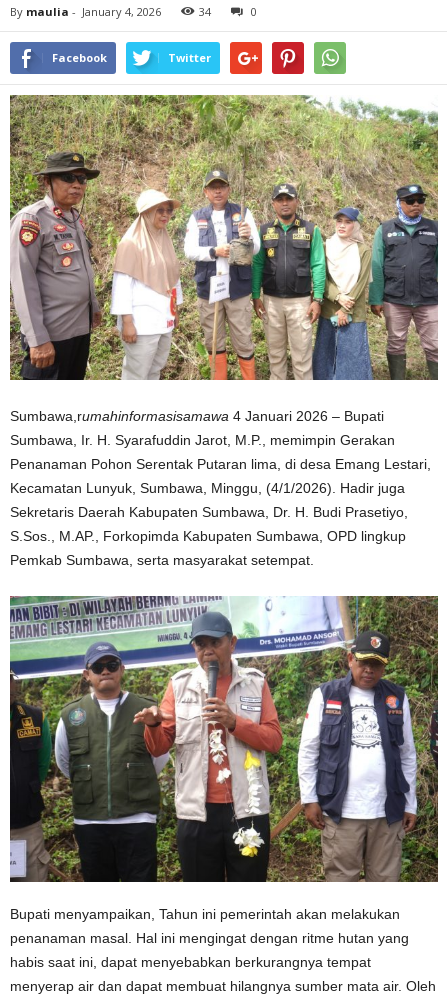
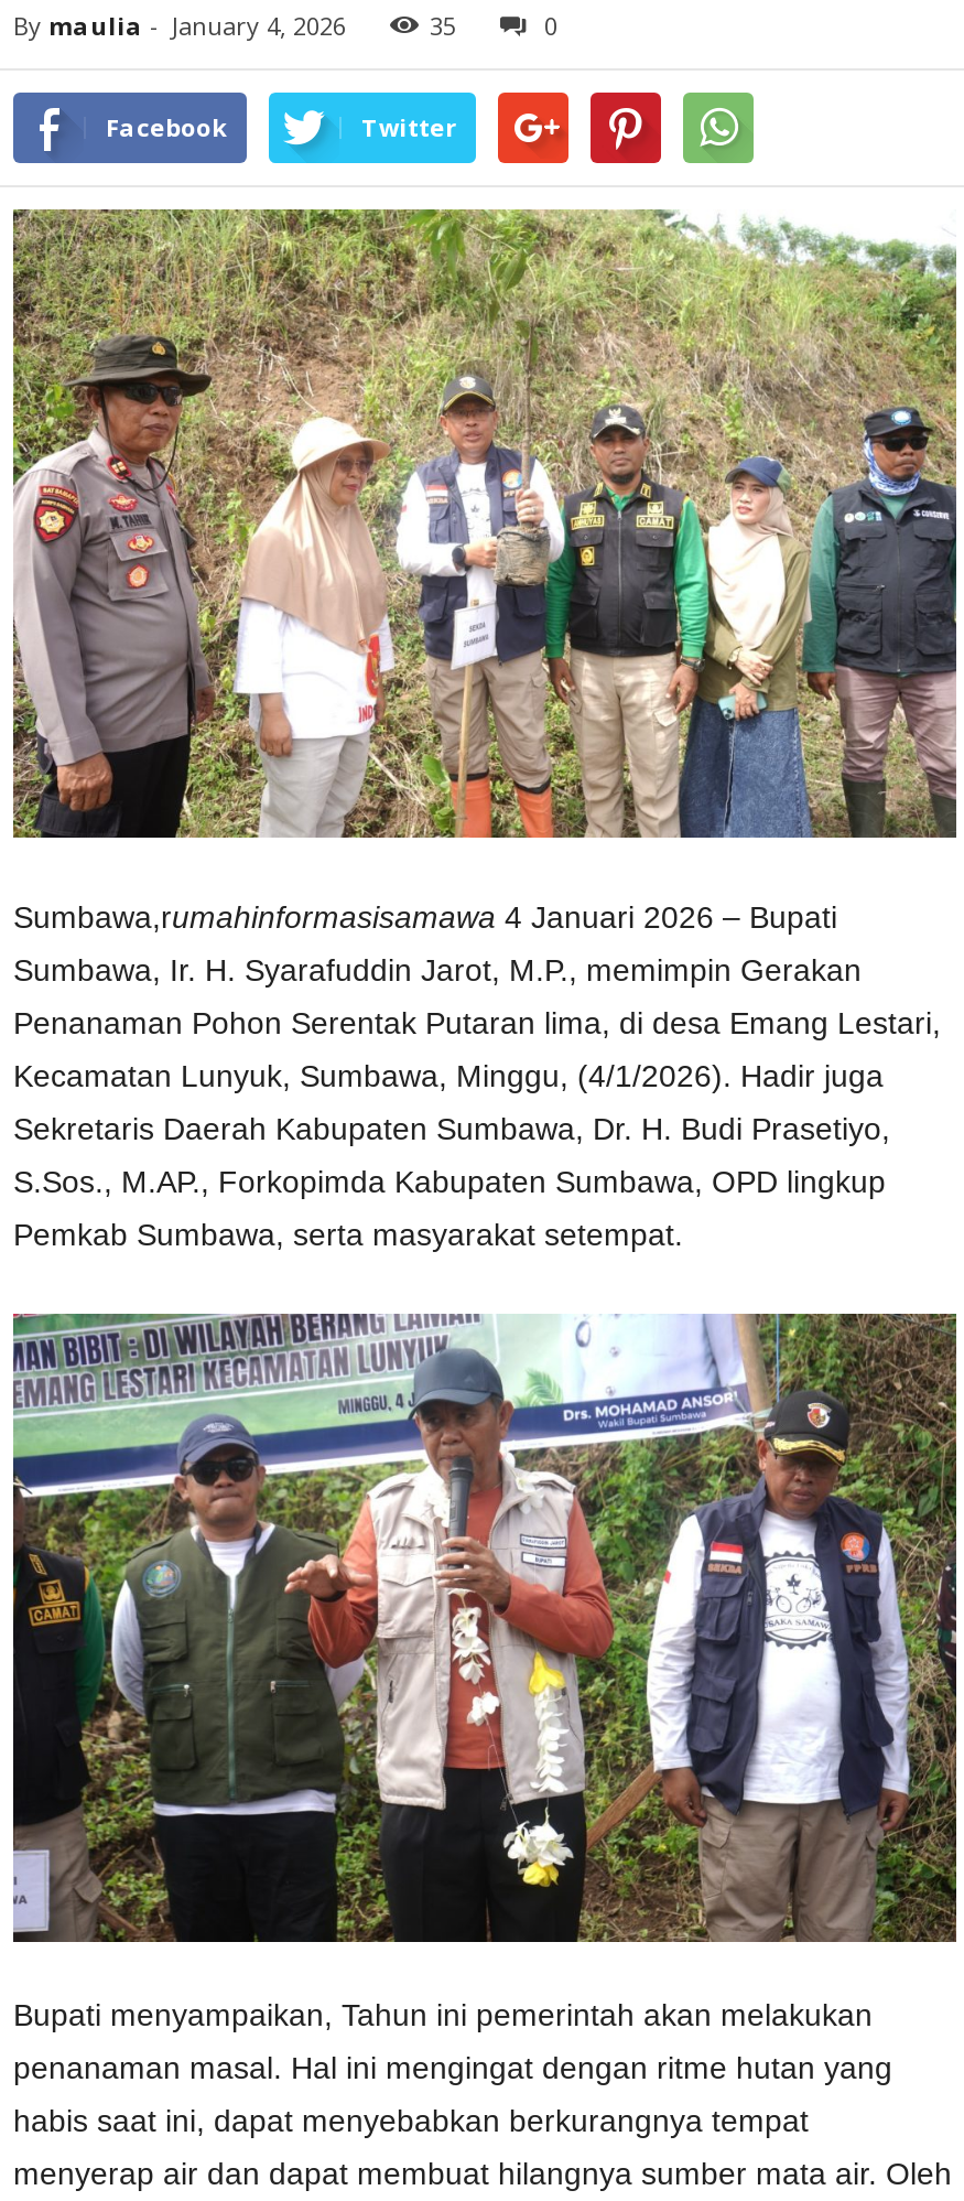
- 34
+ 35
